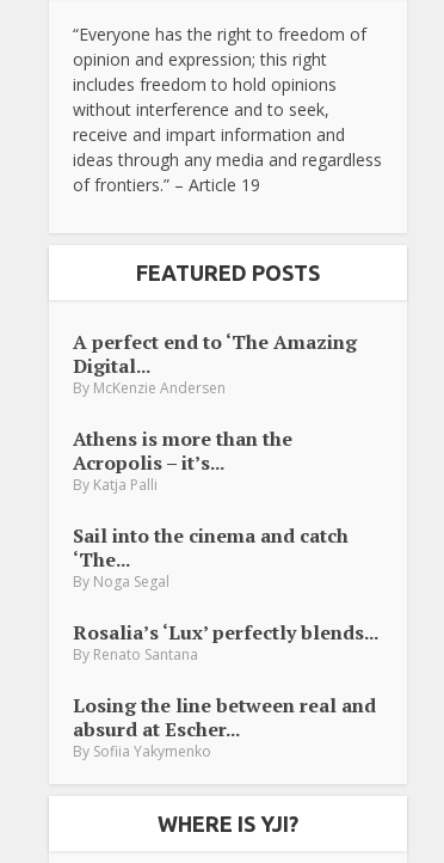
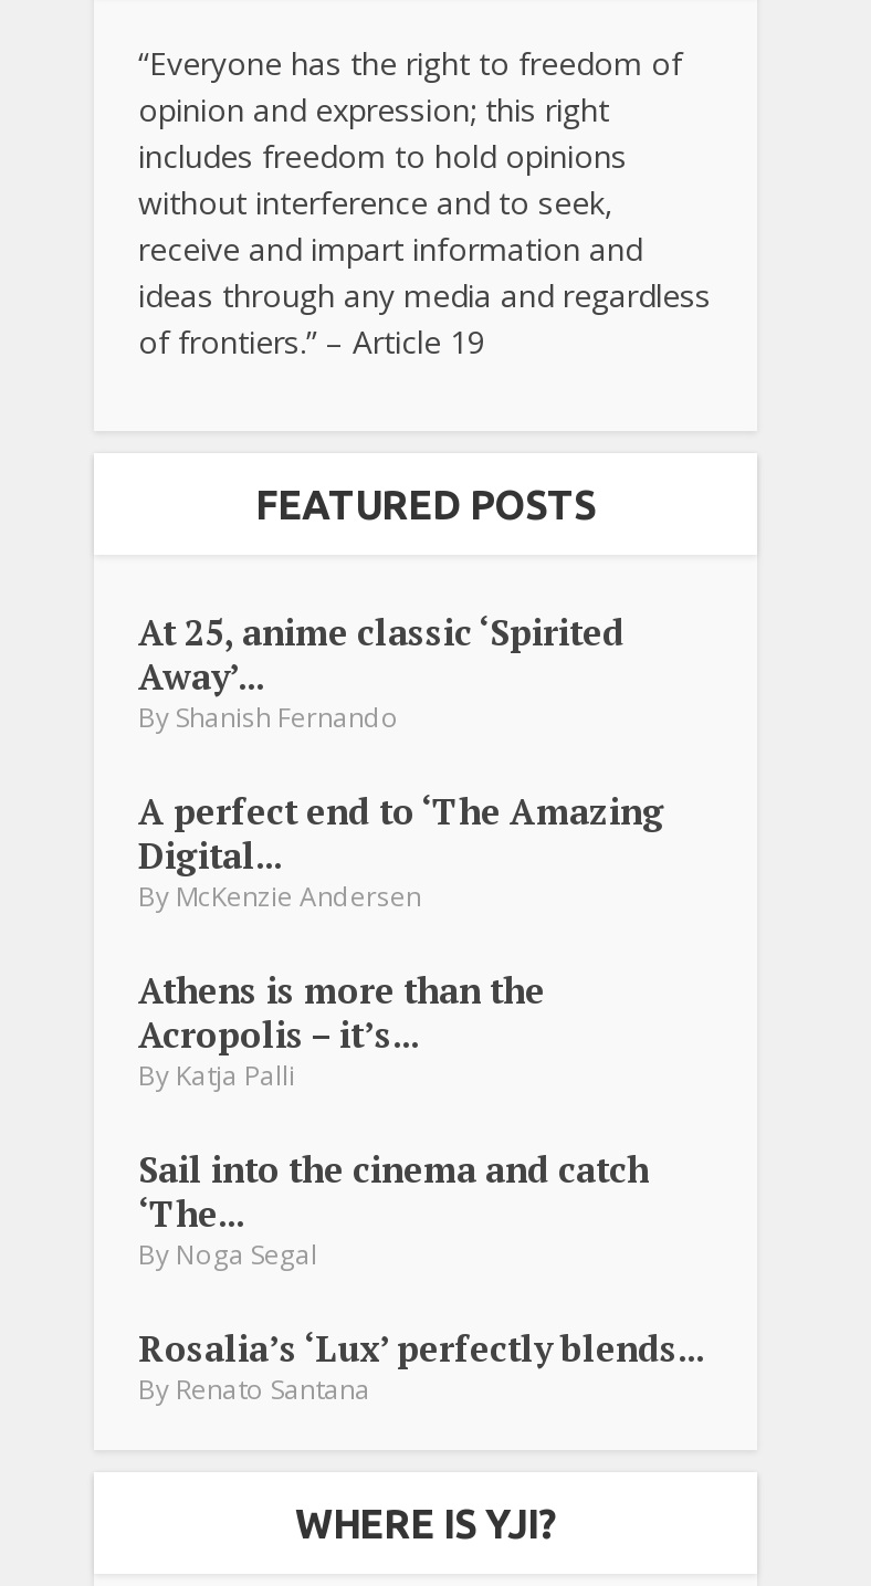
+ At 25, anime classic ‘Spirited
+ Away’...
+ By Shanish Fernando

moved down: A perfect end to ‘The Amazing | Digital... | By McKenzie Andersen | ... | Rosalia’s ‘Lux’ perfectly blends... | By Renato Santana

- Losing the line between real and
- absurd at Escher...
- By Sofiia Yakymenko
